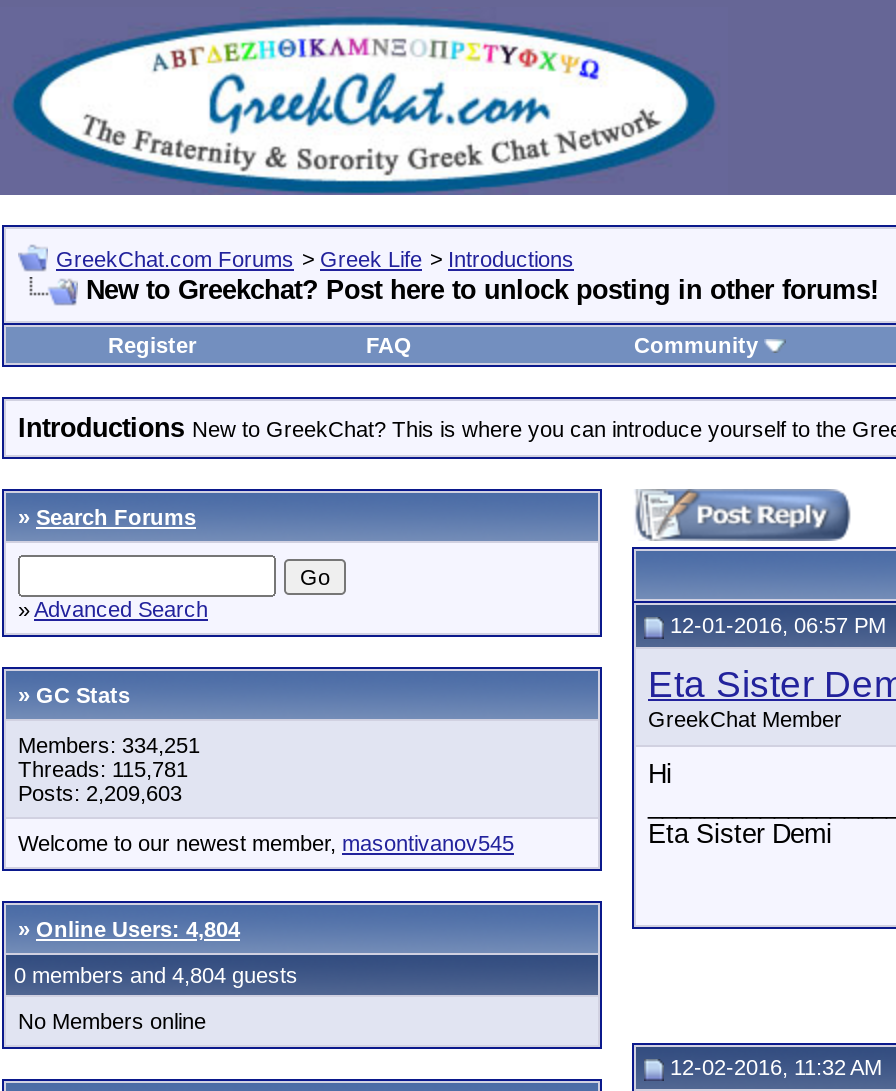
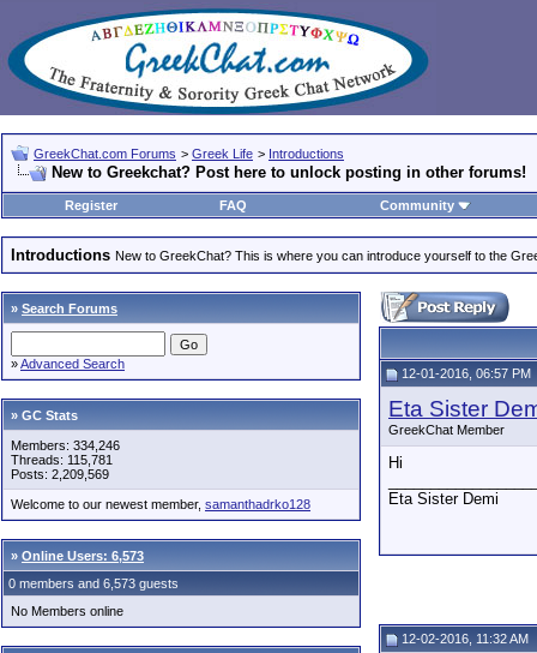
- Members: 334,251
+ Members: 334,246

- Posts: 2,209,603
+ Posts: 2,209,569

- Welcome to our newest member, masontivanov545
+ Welcome to our newest member, samanthadrko128

- » Online Users: 4,804
+ » Online Users: 6,573

- 0 members and 4,804 guests
+ 0 members and 6,573 guests
